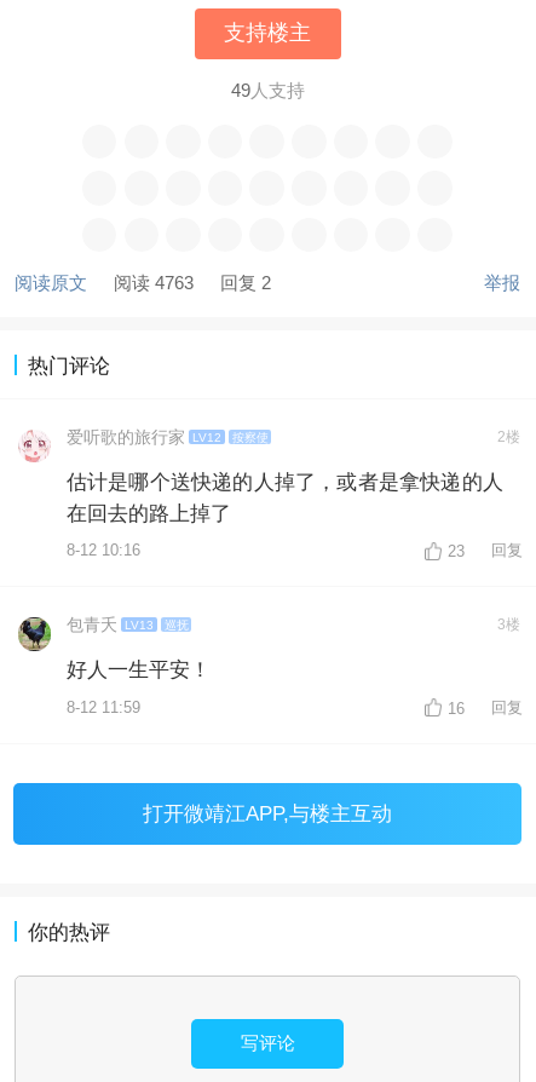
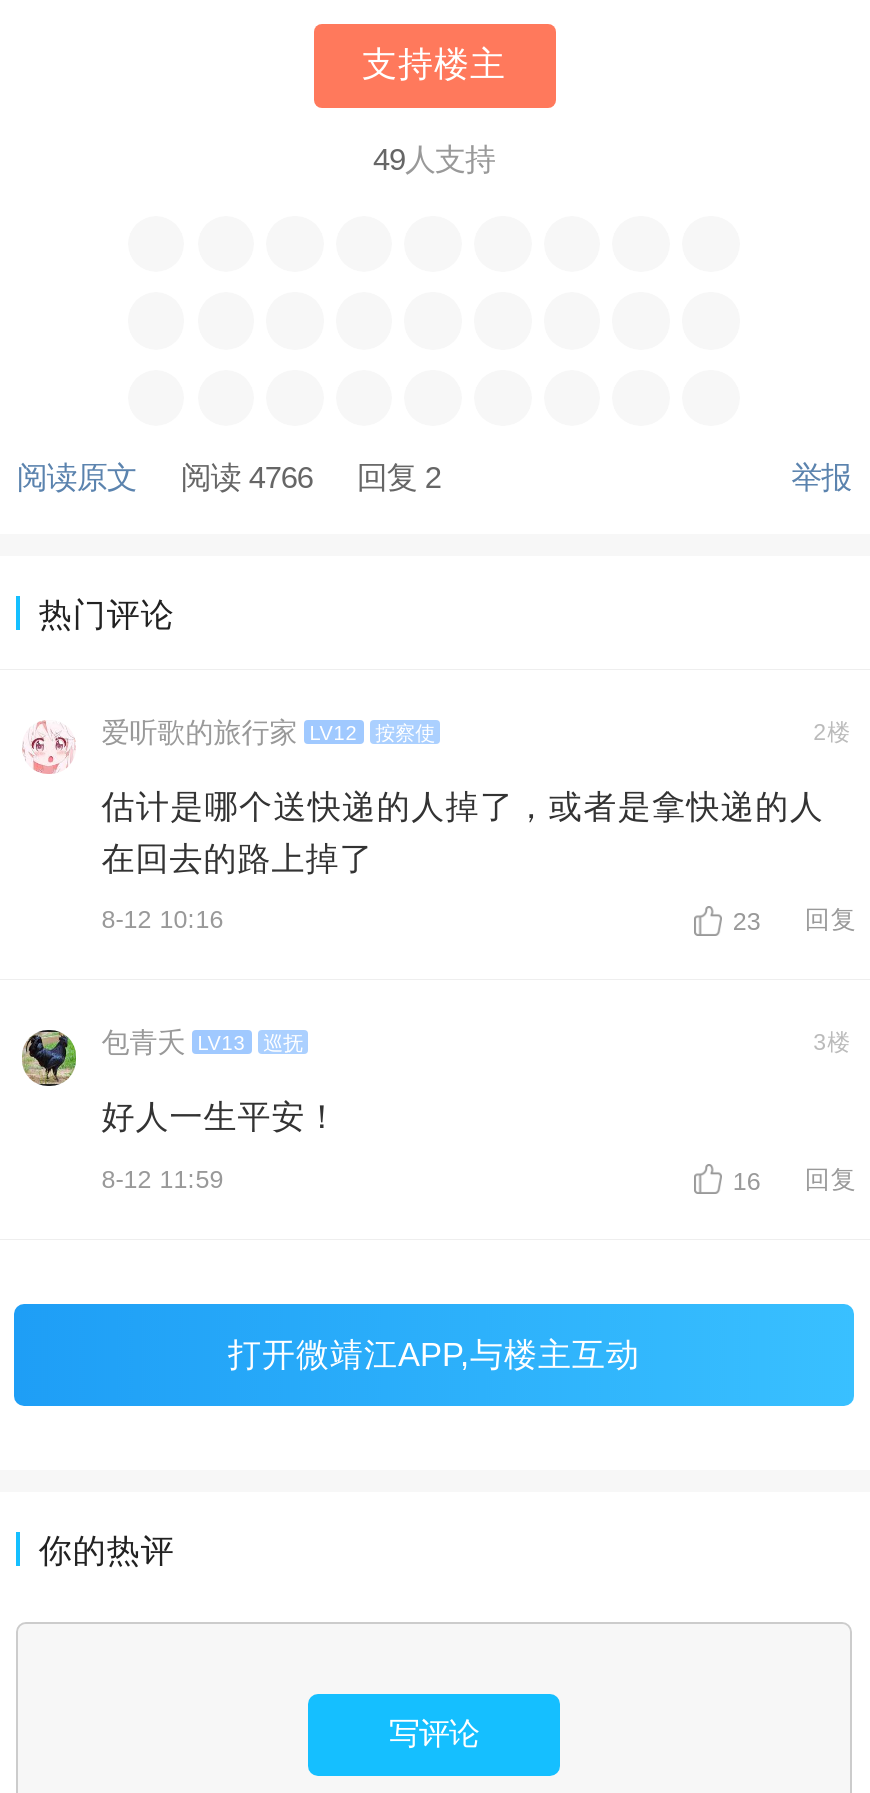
- 阅读原文 阅读 4763 回复 2
+ 阅读原文 阅读 4766 回复 2
